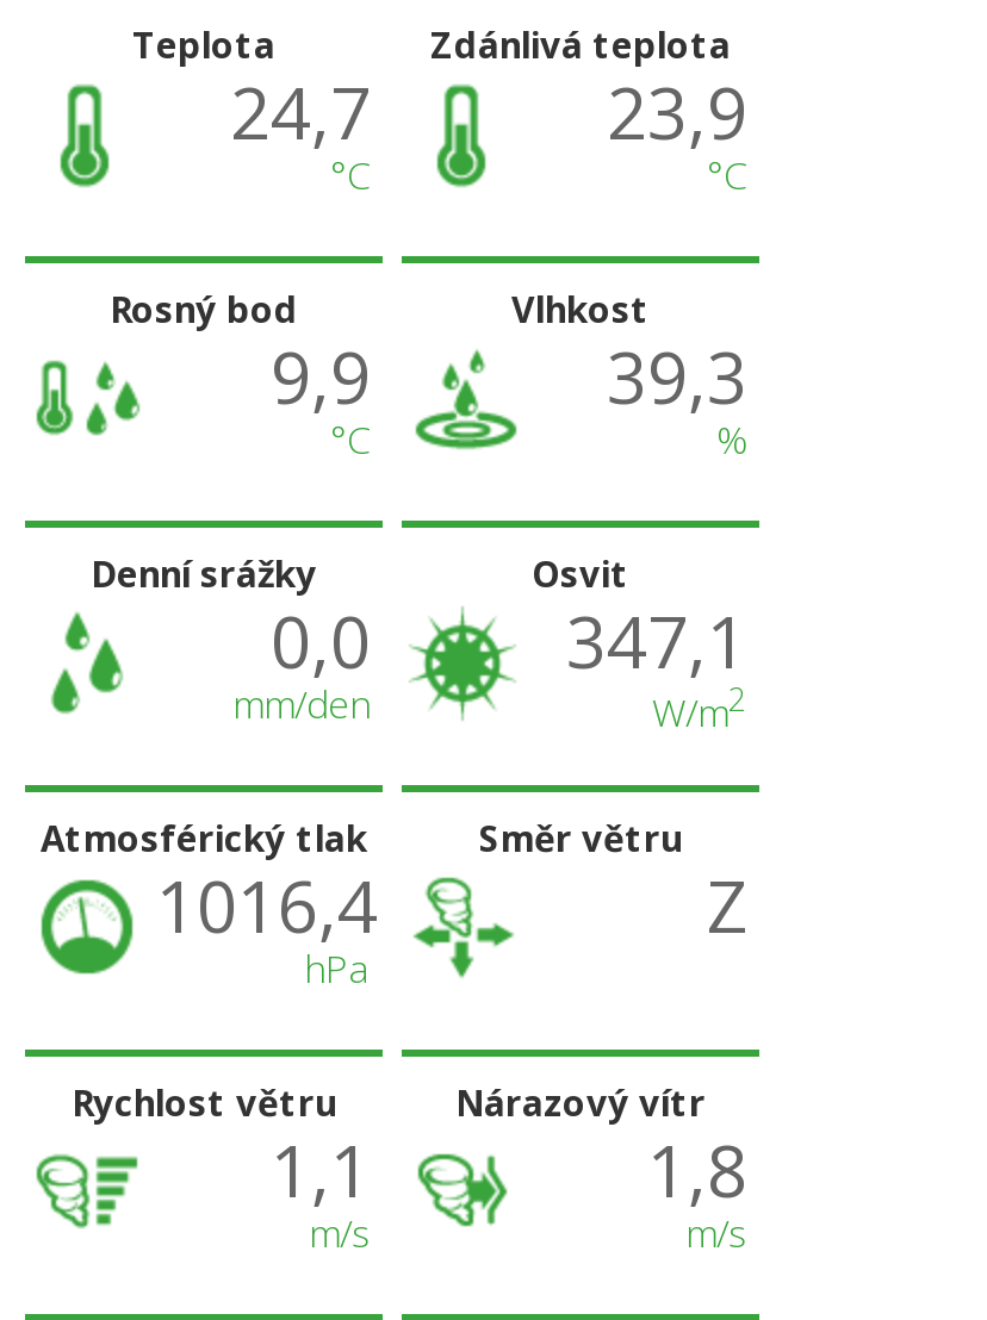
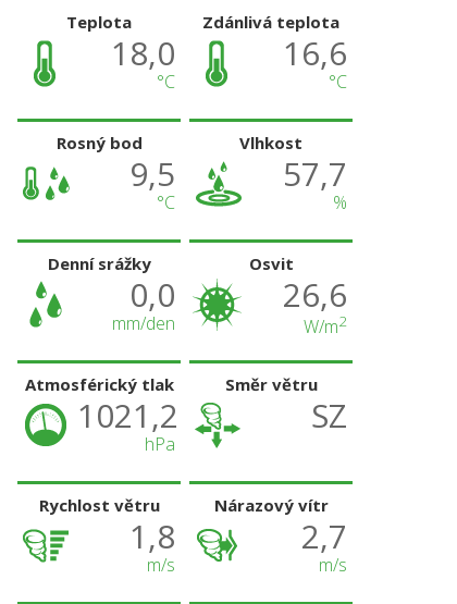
- 24,7
+ 18,0

- 23,9
+ 16,6

- 9,9
+ 9,5

- 39,3
+ 57,7

- 347,1
+ 26,6

- 1016,4
+ 1021,2

- Z
+ SZ

- 1,1
+ 1,8

- 1,8
+ 2,7
